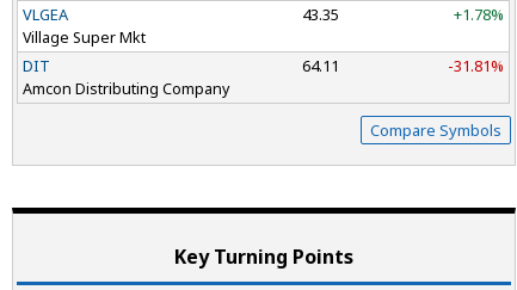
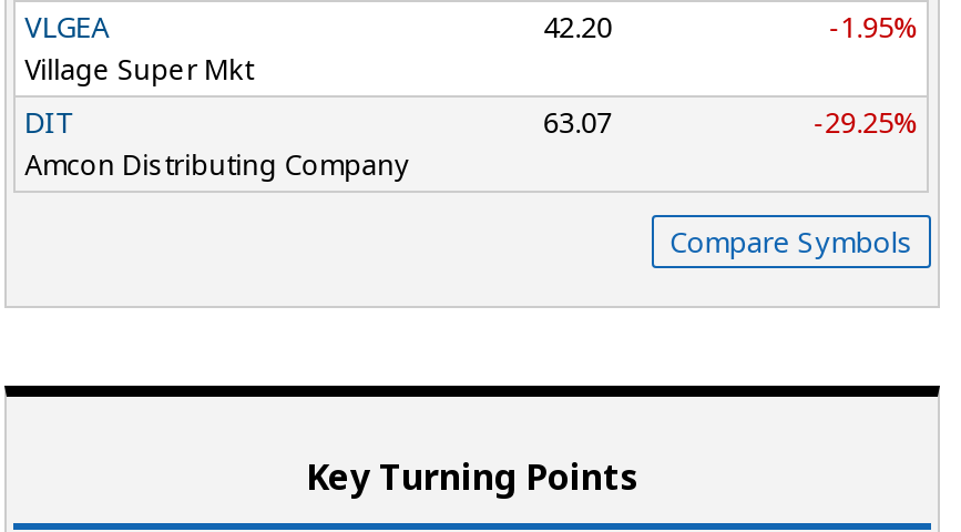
- 43.35
+ 42.20

- +1.78%
+ -1.95%

- 64.11
+ 63.07

- -31.81%
+ -29.25%
